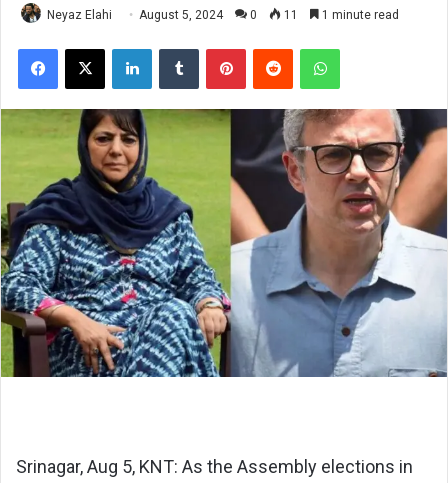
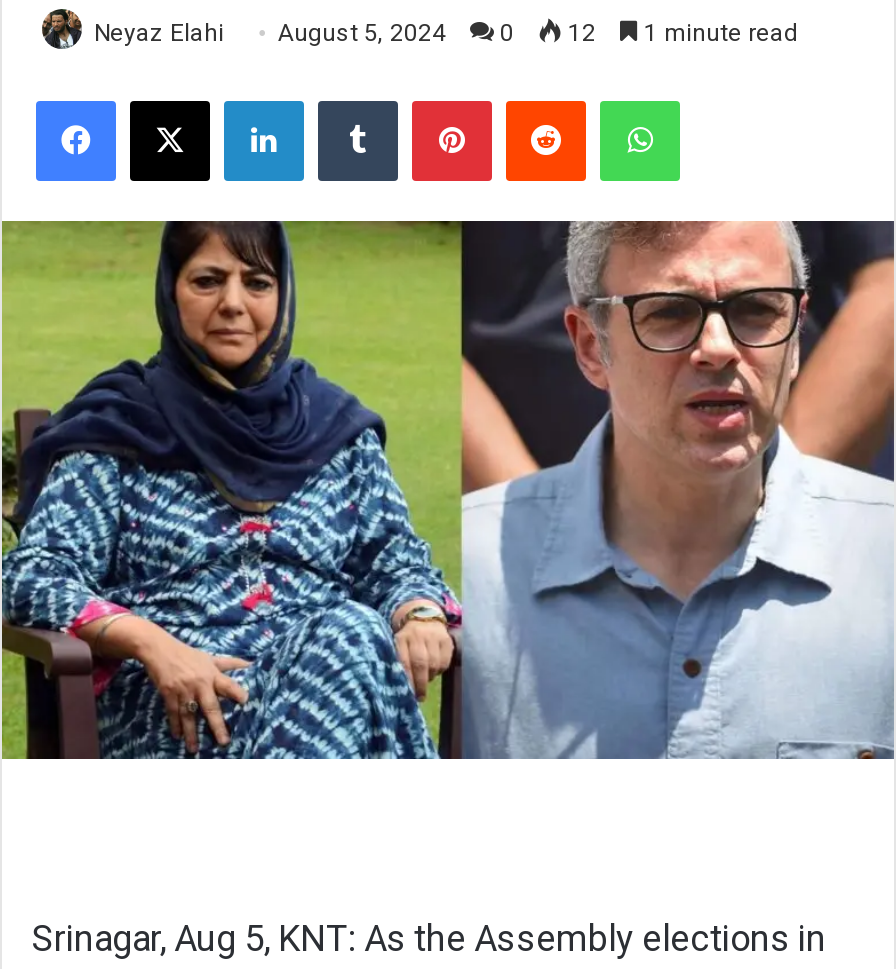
- Neyaz Elahi August 5, 2024 0 11 1 minute read
+ Neyaz Elahi August 5, 2024 0 12 1 minute read
